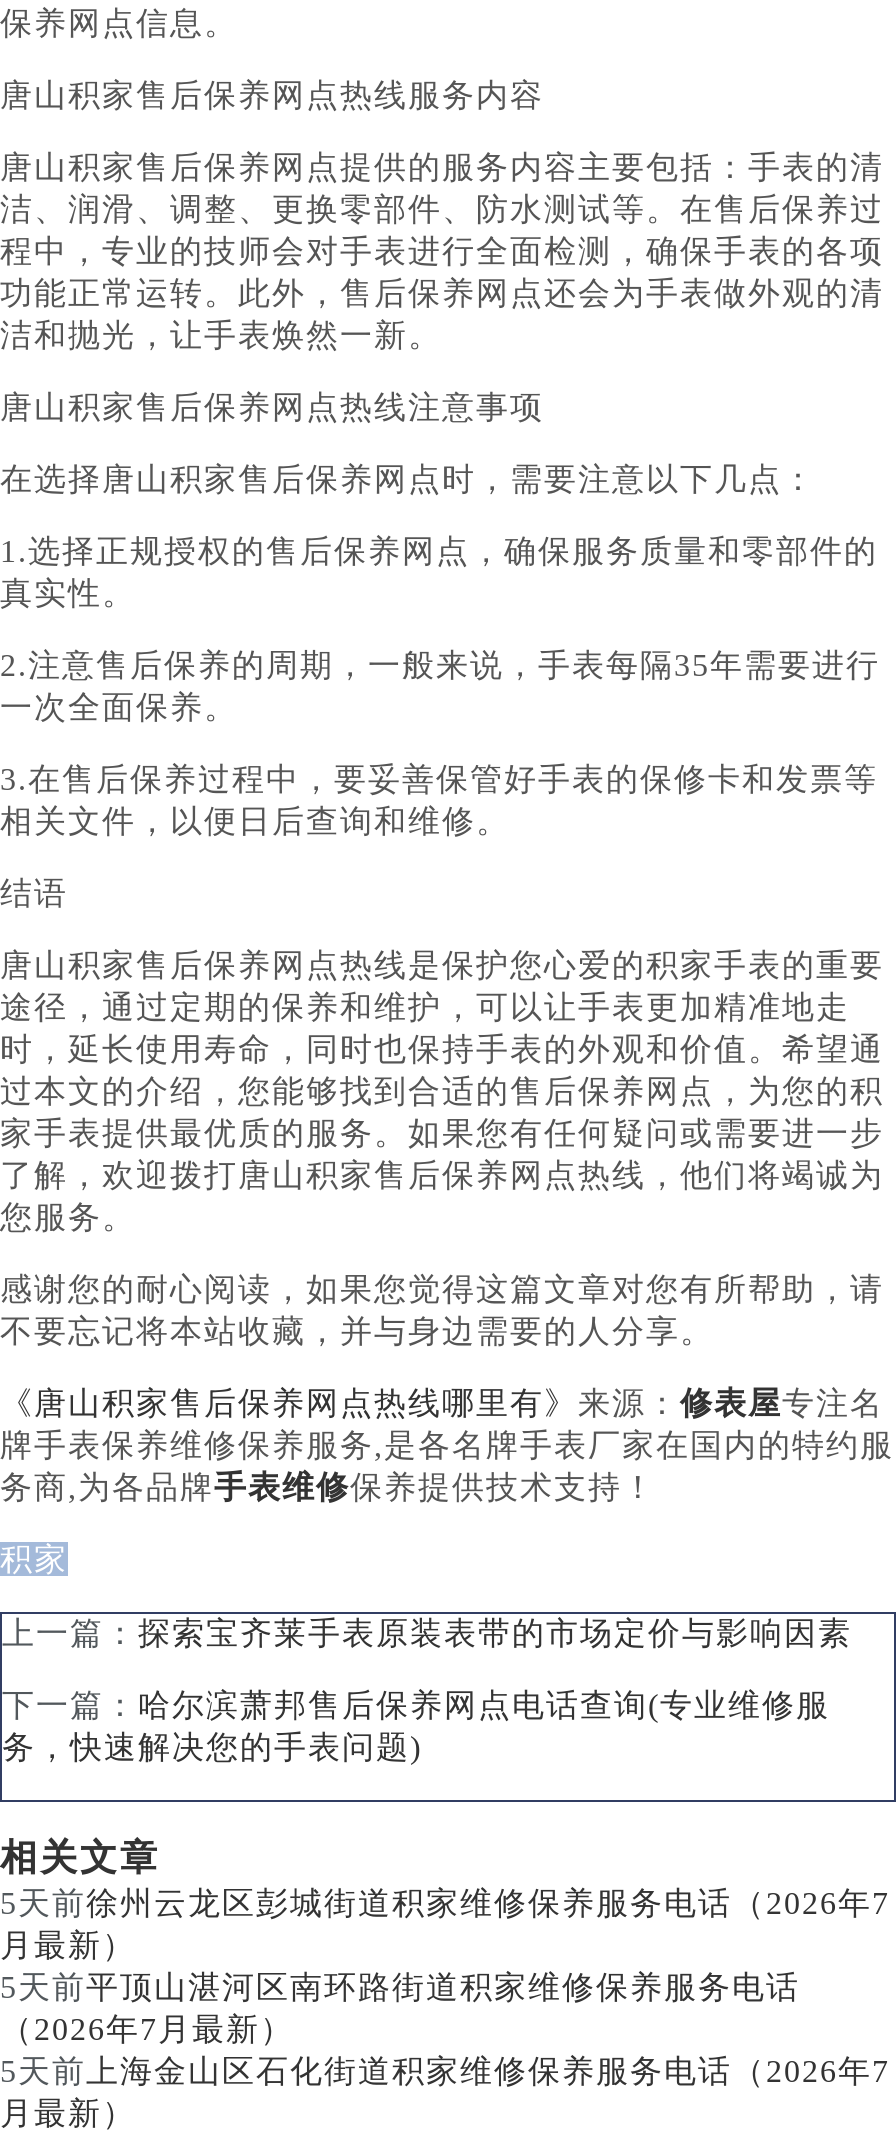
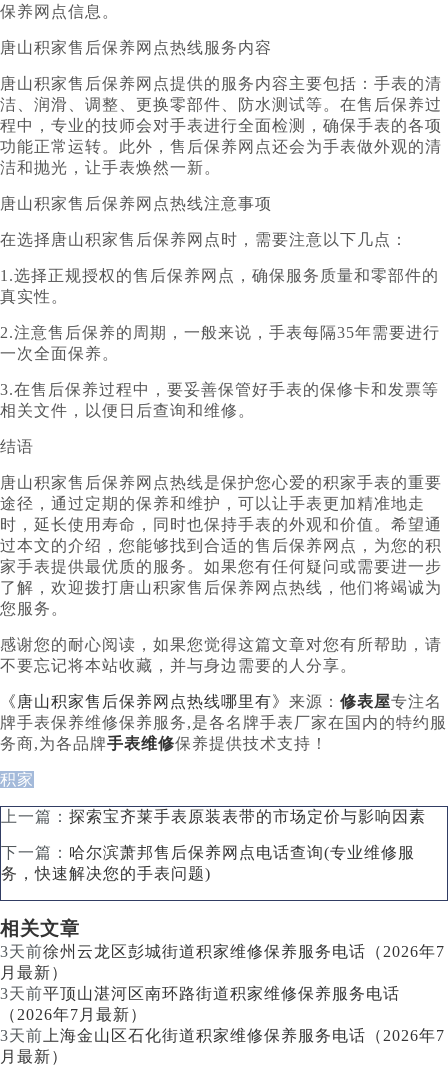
- 5天前徐州云龙区彭城街道积家维修保养服务电话（2026年7
+ 3天前徐州云龙区彭城街道积家维修保养服务电话（2026年7

- 5天前平顶山湛河区南环路街道积家维修保养服务电话
+ 3天前平顶山湛河区南环路街道积家维修保养服务电话

- 5天前上海金山区石化街道积家维修保养服务电话（2026年7
+ 3天前上海金山区石化街道积家维修保养服务电话（2026年7
